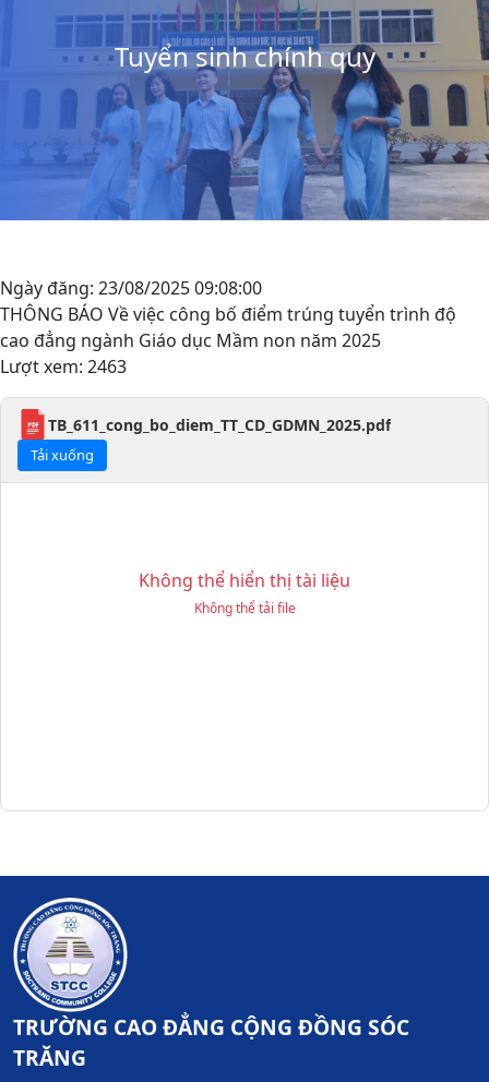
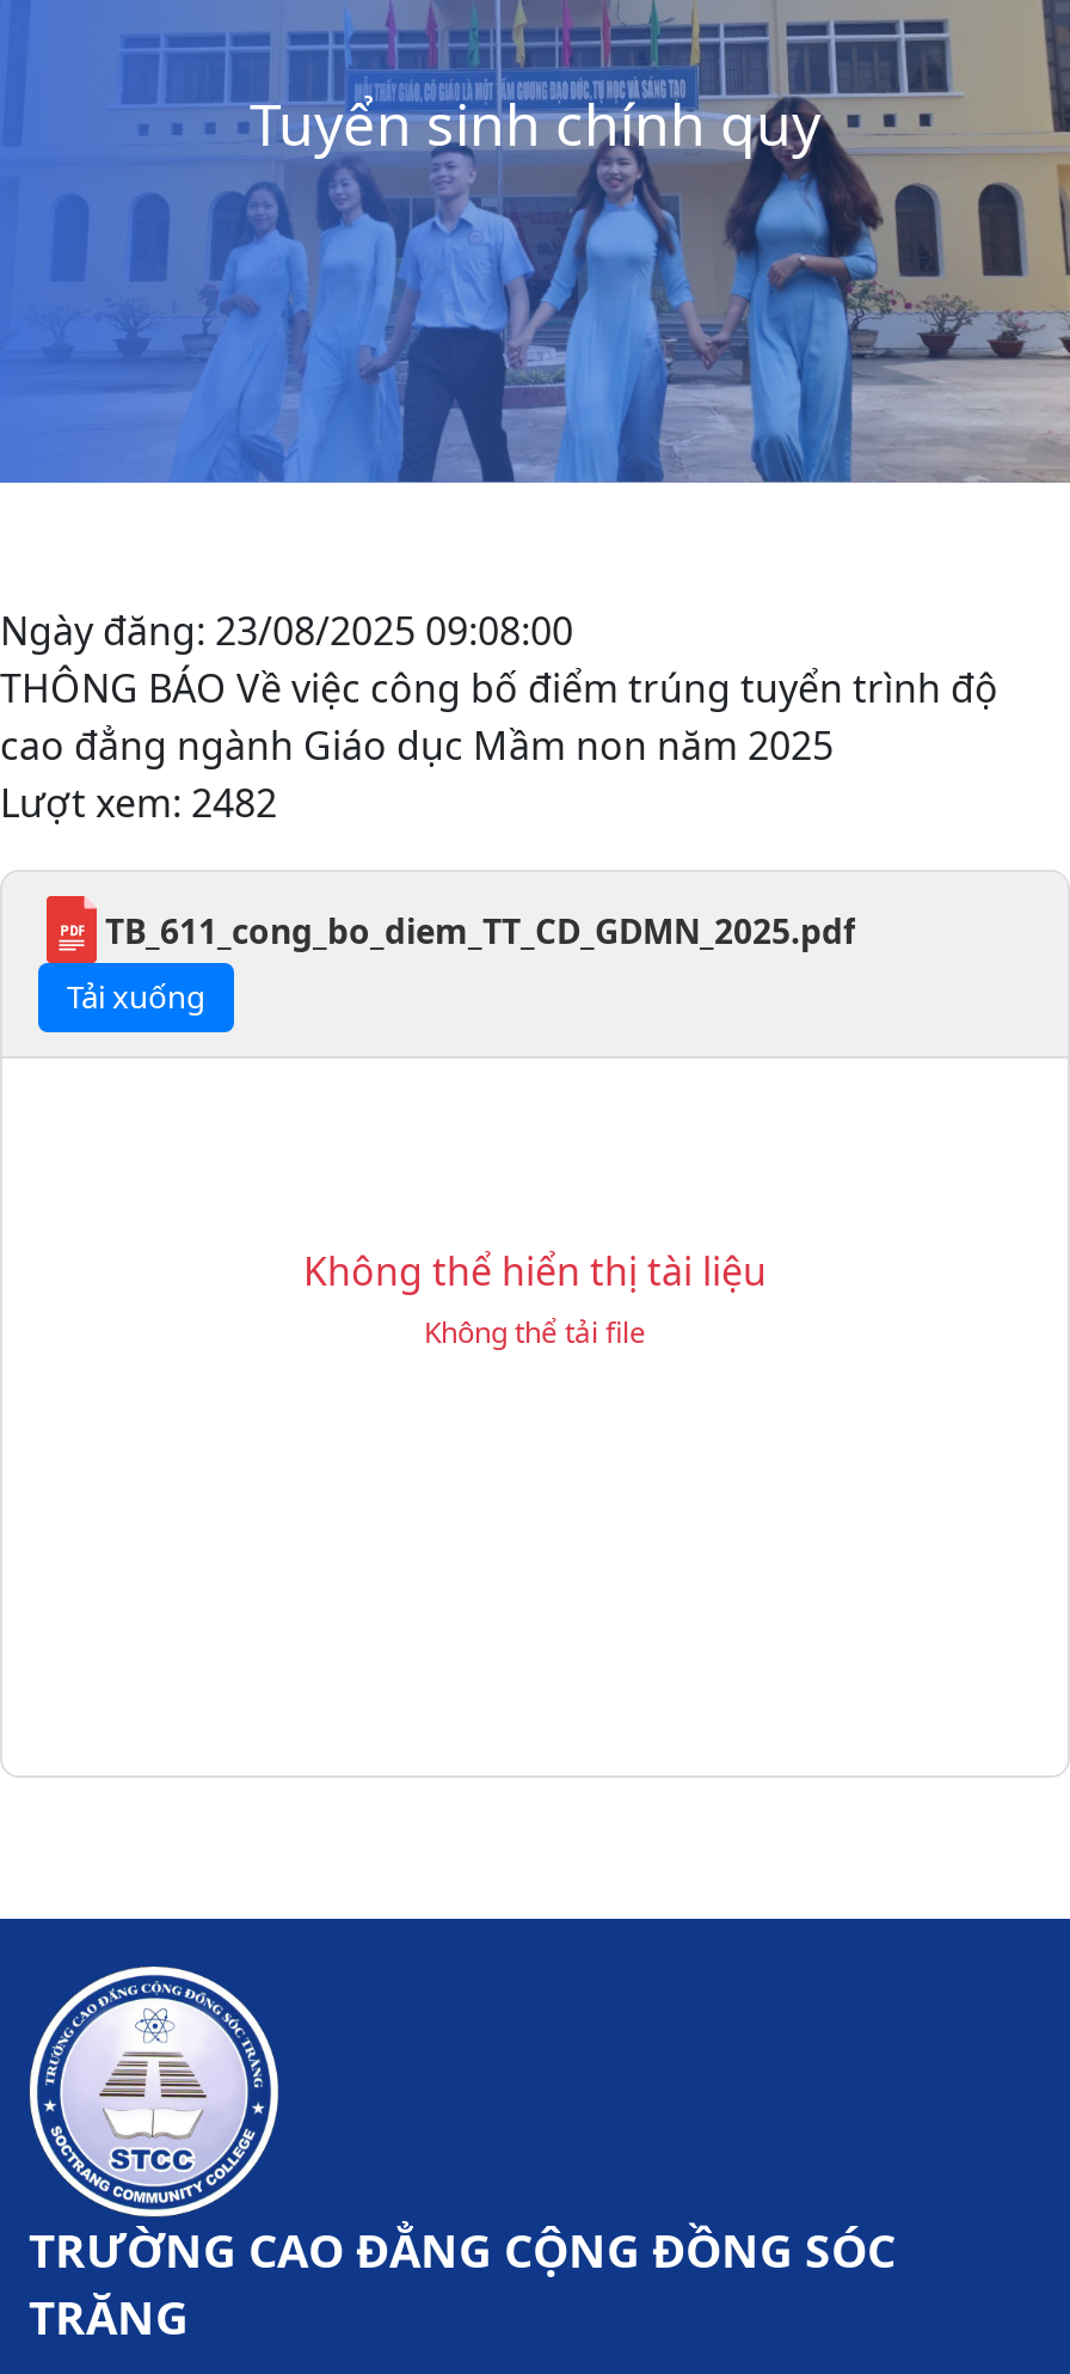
- Lượt xem: 2463
+ Lượt xem: 2482
